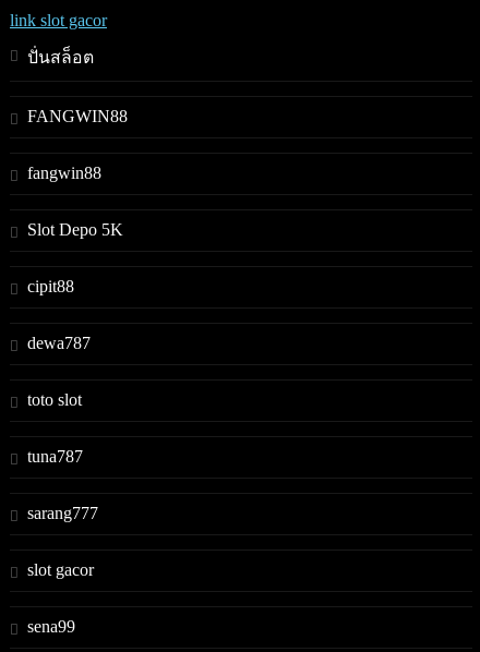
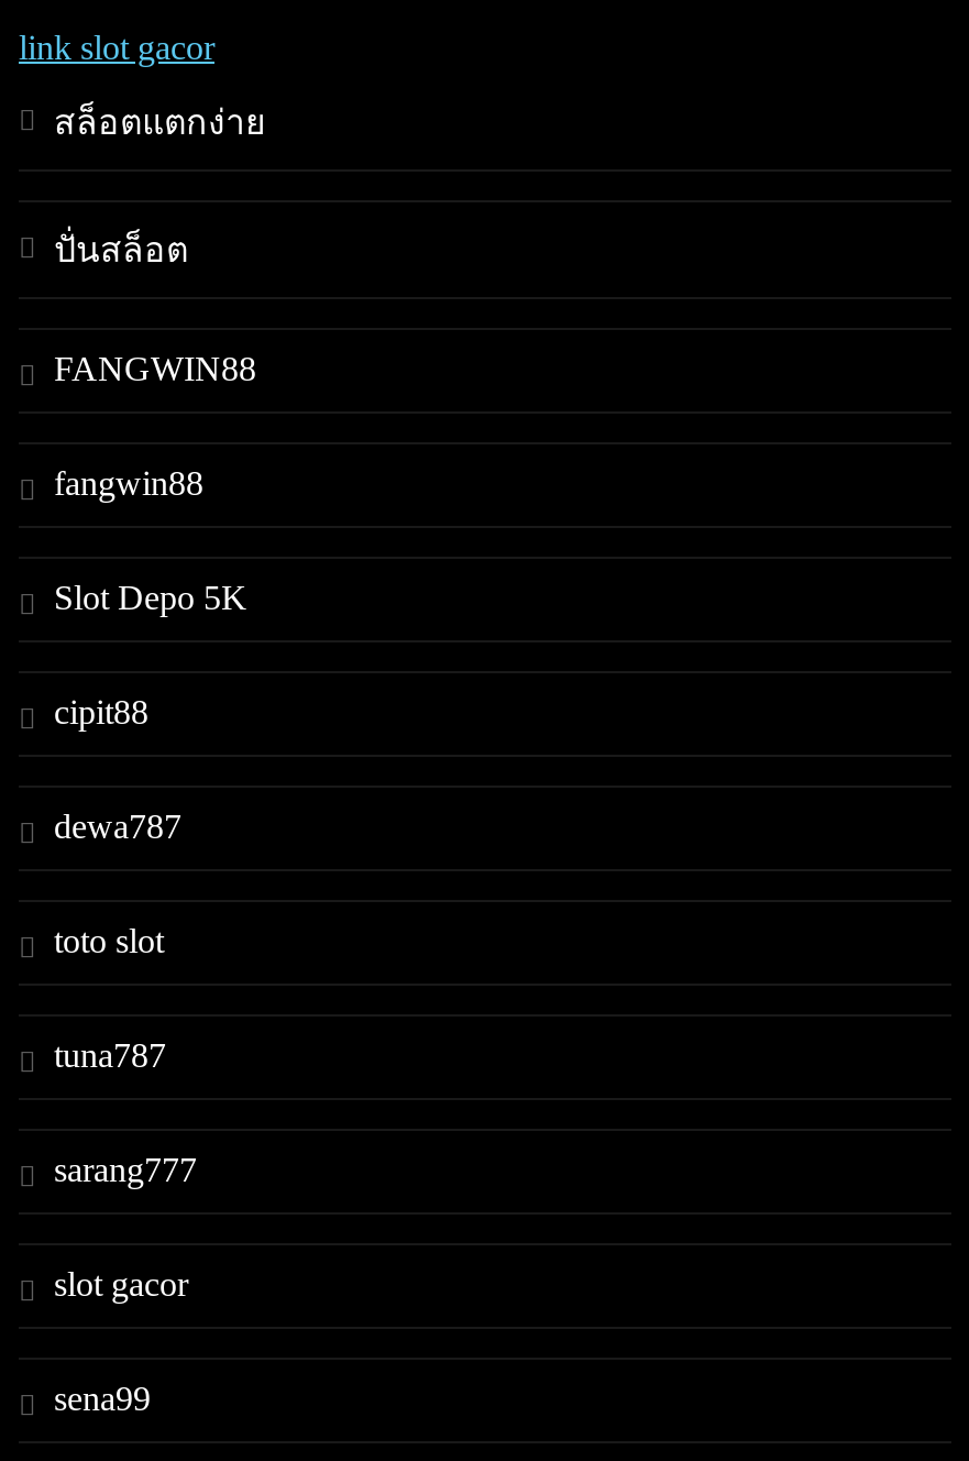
+ สล็อตแตกง่าย
